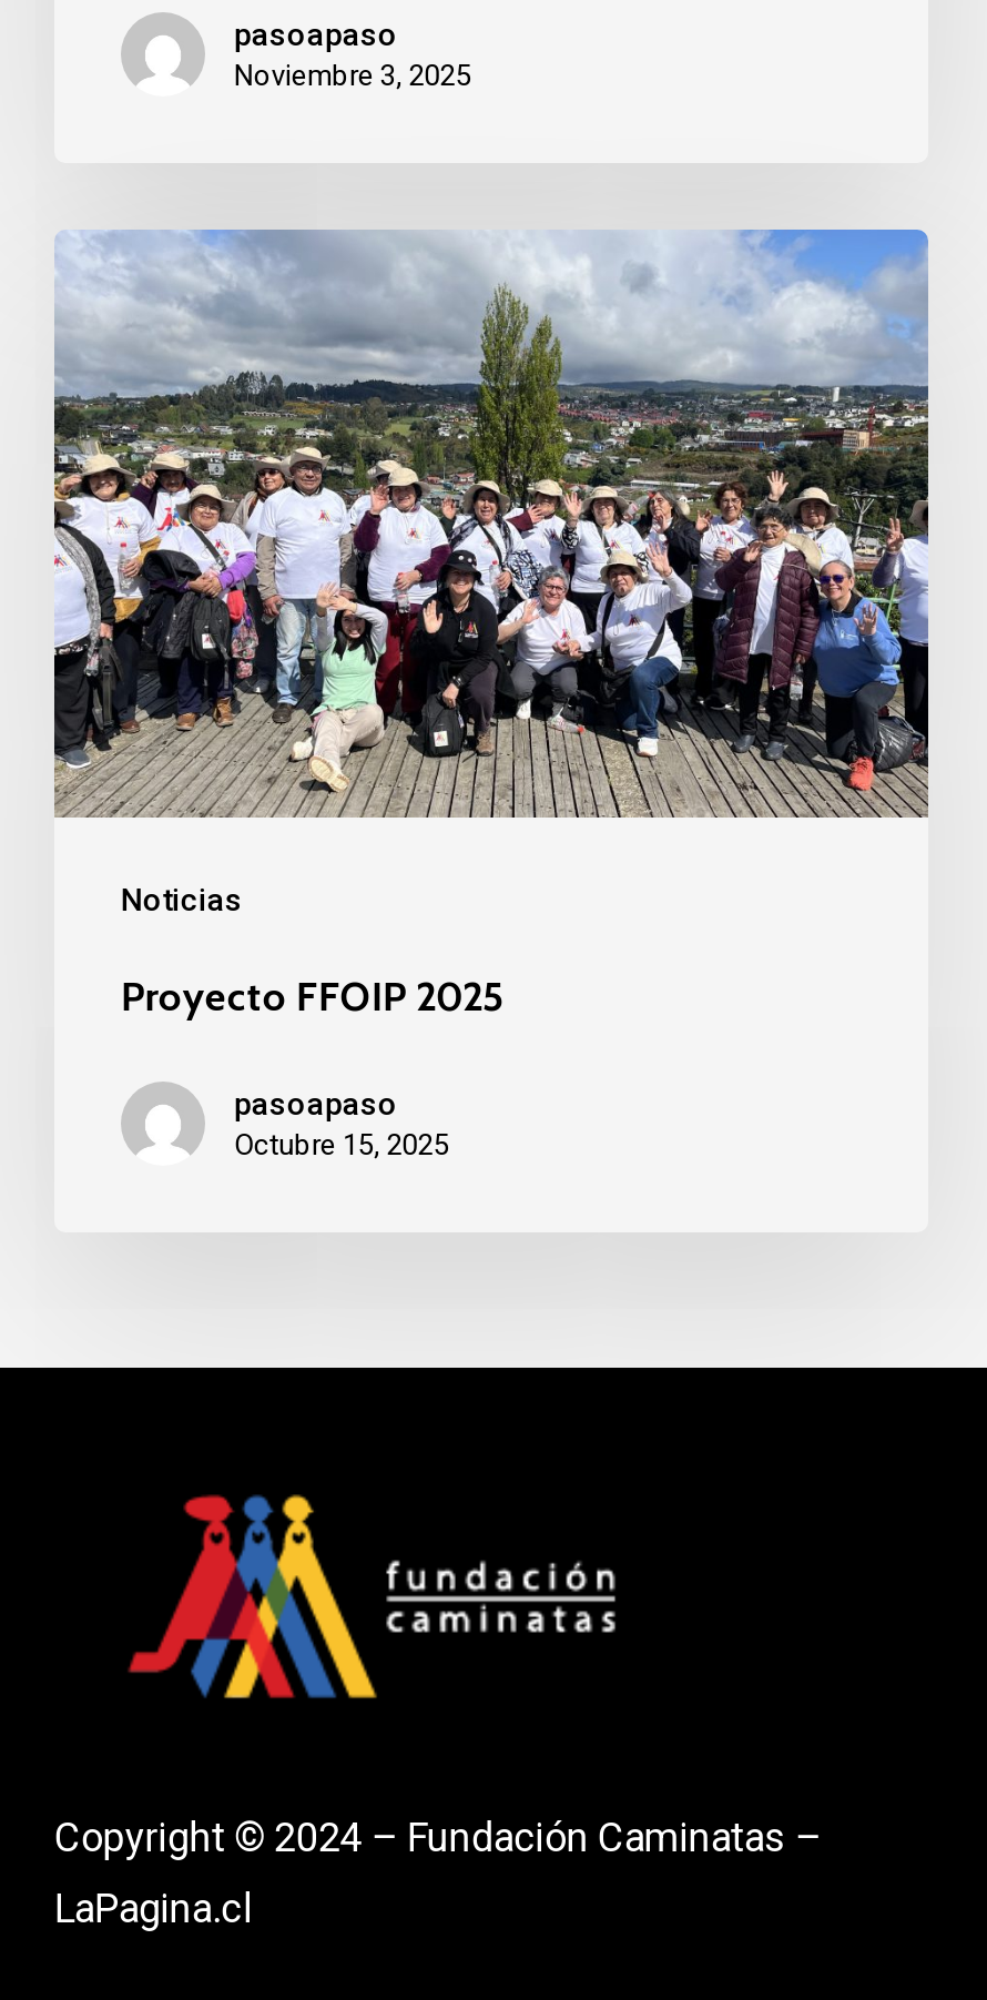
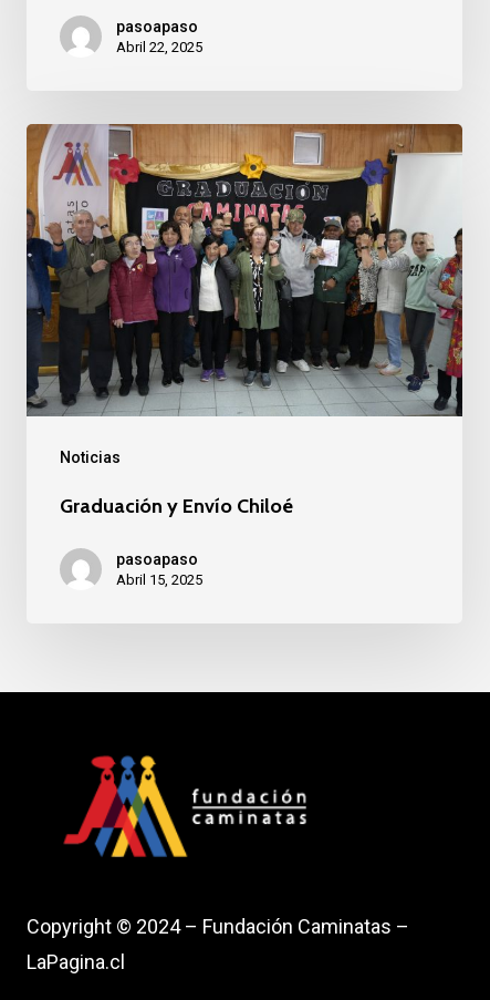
- Noviembre 3, 2025
+ Abril 22, 2025

- [image]
+ [image]

- Proyecto FFOIP 2025
+ Graduación y Envío Chiloé

- Octubre 15, 2025
+ Abril 15, 2025
